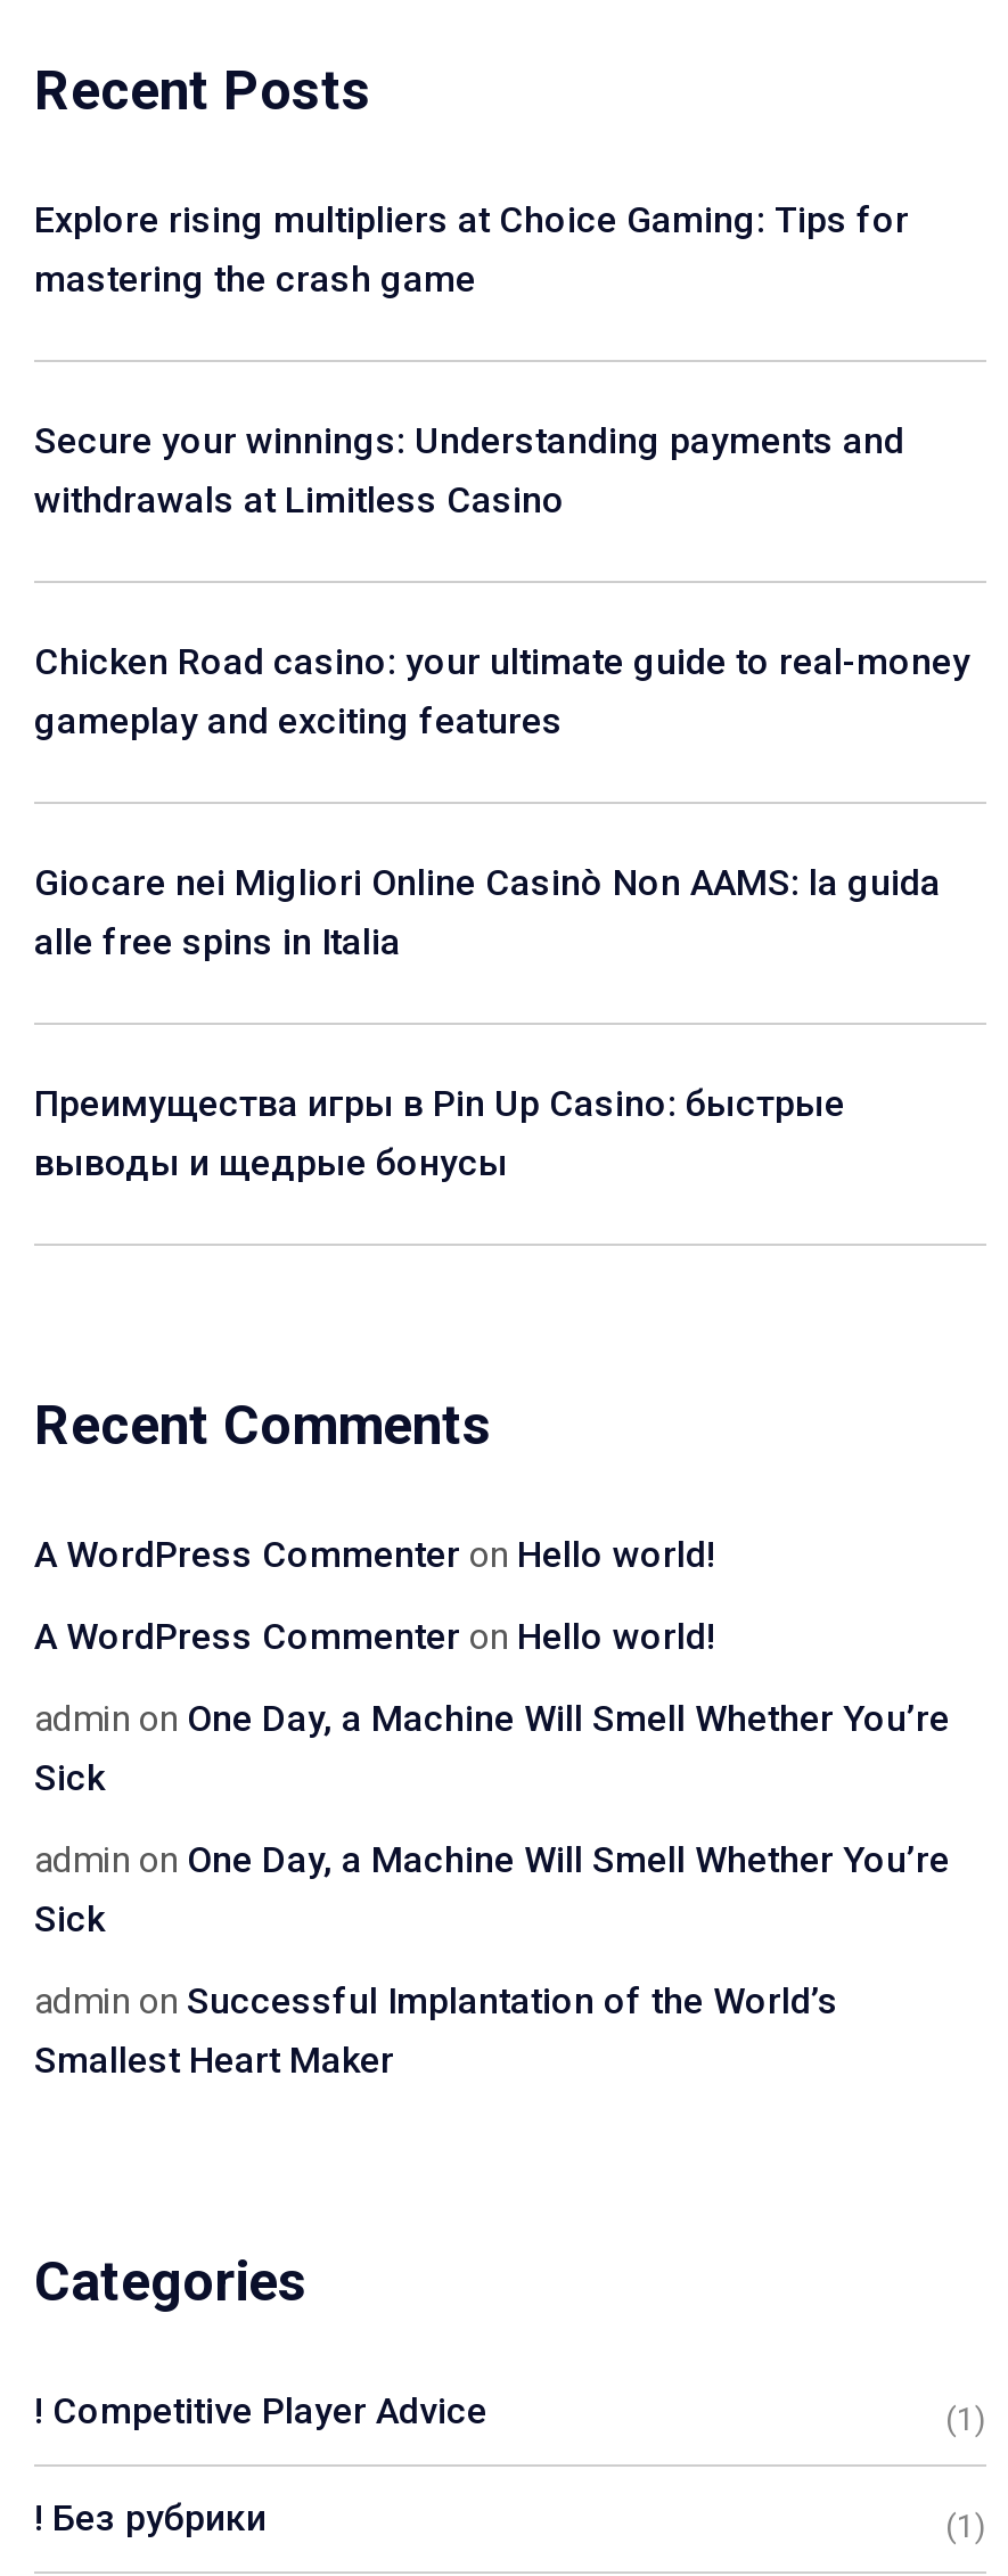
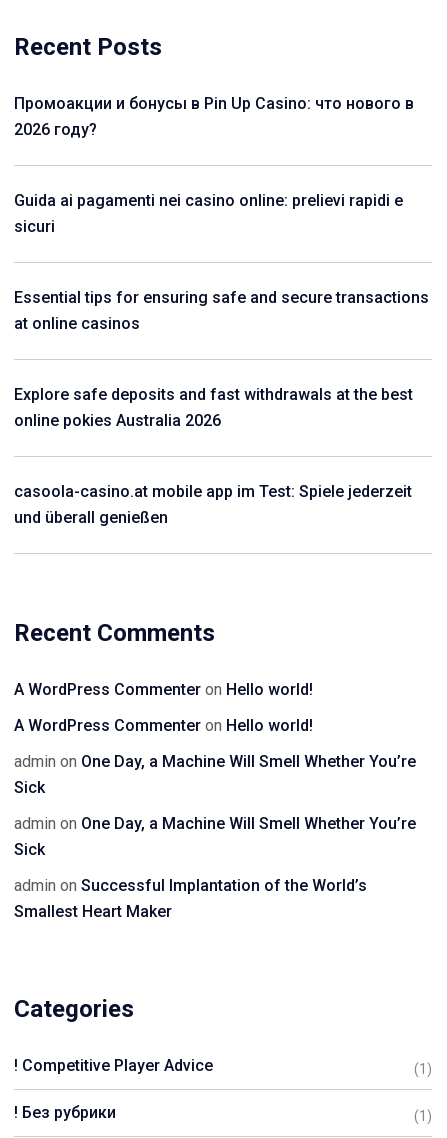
- Explore rising multipliers at Choice Gaming: Tips for
- mastering the crash game
+ Промоакции и бонусы в Pin Up Casino: что нового в
+ 2026 году?

- Secure your winnings: Understanding payments and
- withdrawals at Limitless Casino
+ Guida ai pagamenti nei casino online: prelievi rapidi e
+ sicuri

- Chicken Road casino: your ultimate guide to real-money
- gameplay and exciting features
+ Essential tips for ensuring safe and secure transactions
+ at online casinos

- Giocare nei Migliori Online Casinò Non AAMS: la guida
- alle free spins in Italia
+ Explore safe deposits and fast withdrawals at the best
+ online pokies Australia 2026

- Преимущества игры в Pin Up Casino: быстрые
- выводы и щедрые бонусы
+ casoola-casino.at mobile app im Test: Spiele jederzeit
+ und überall genießen
